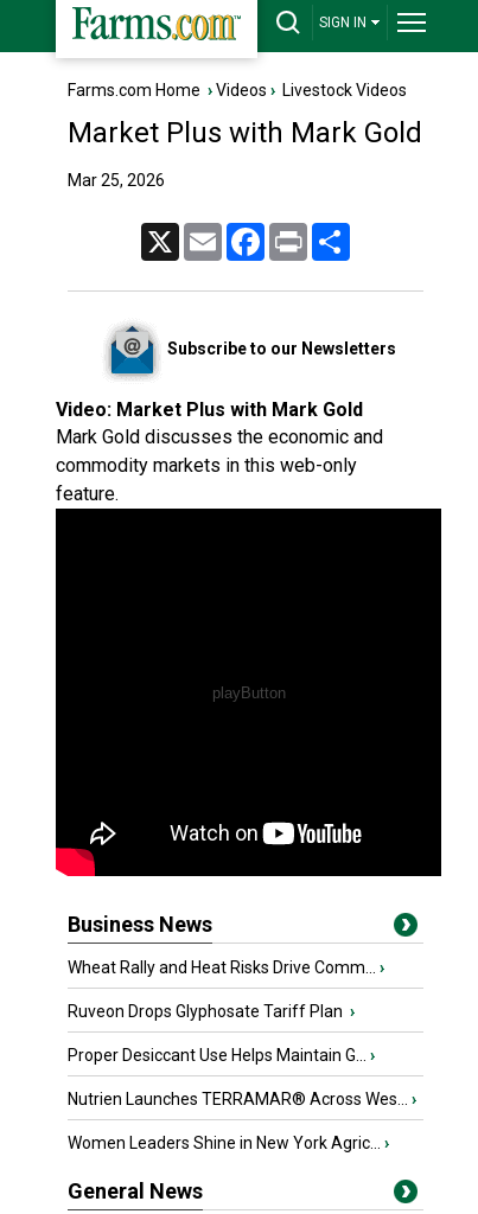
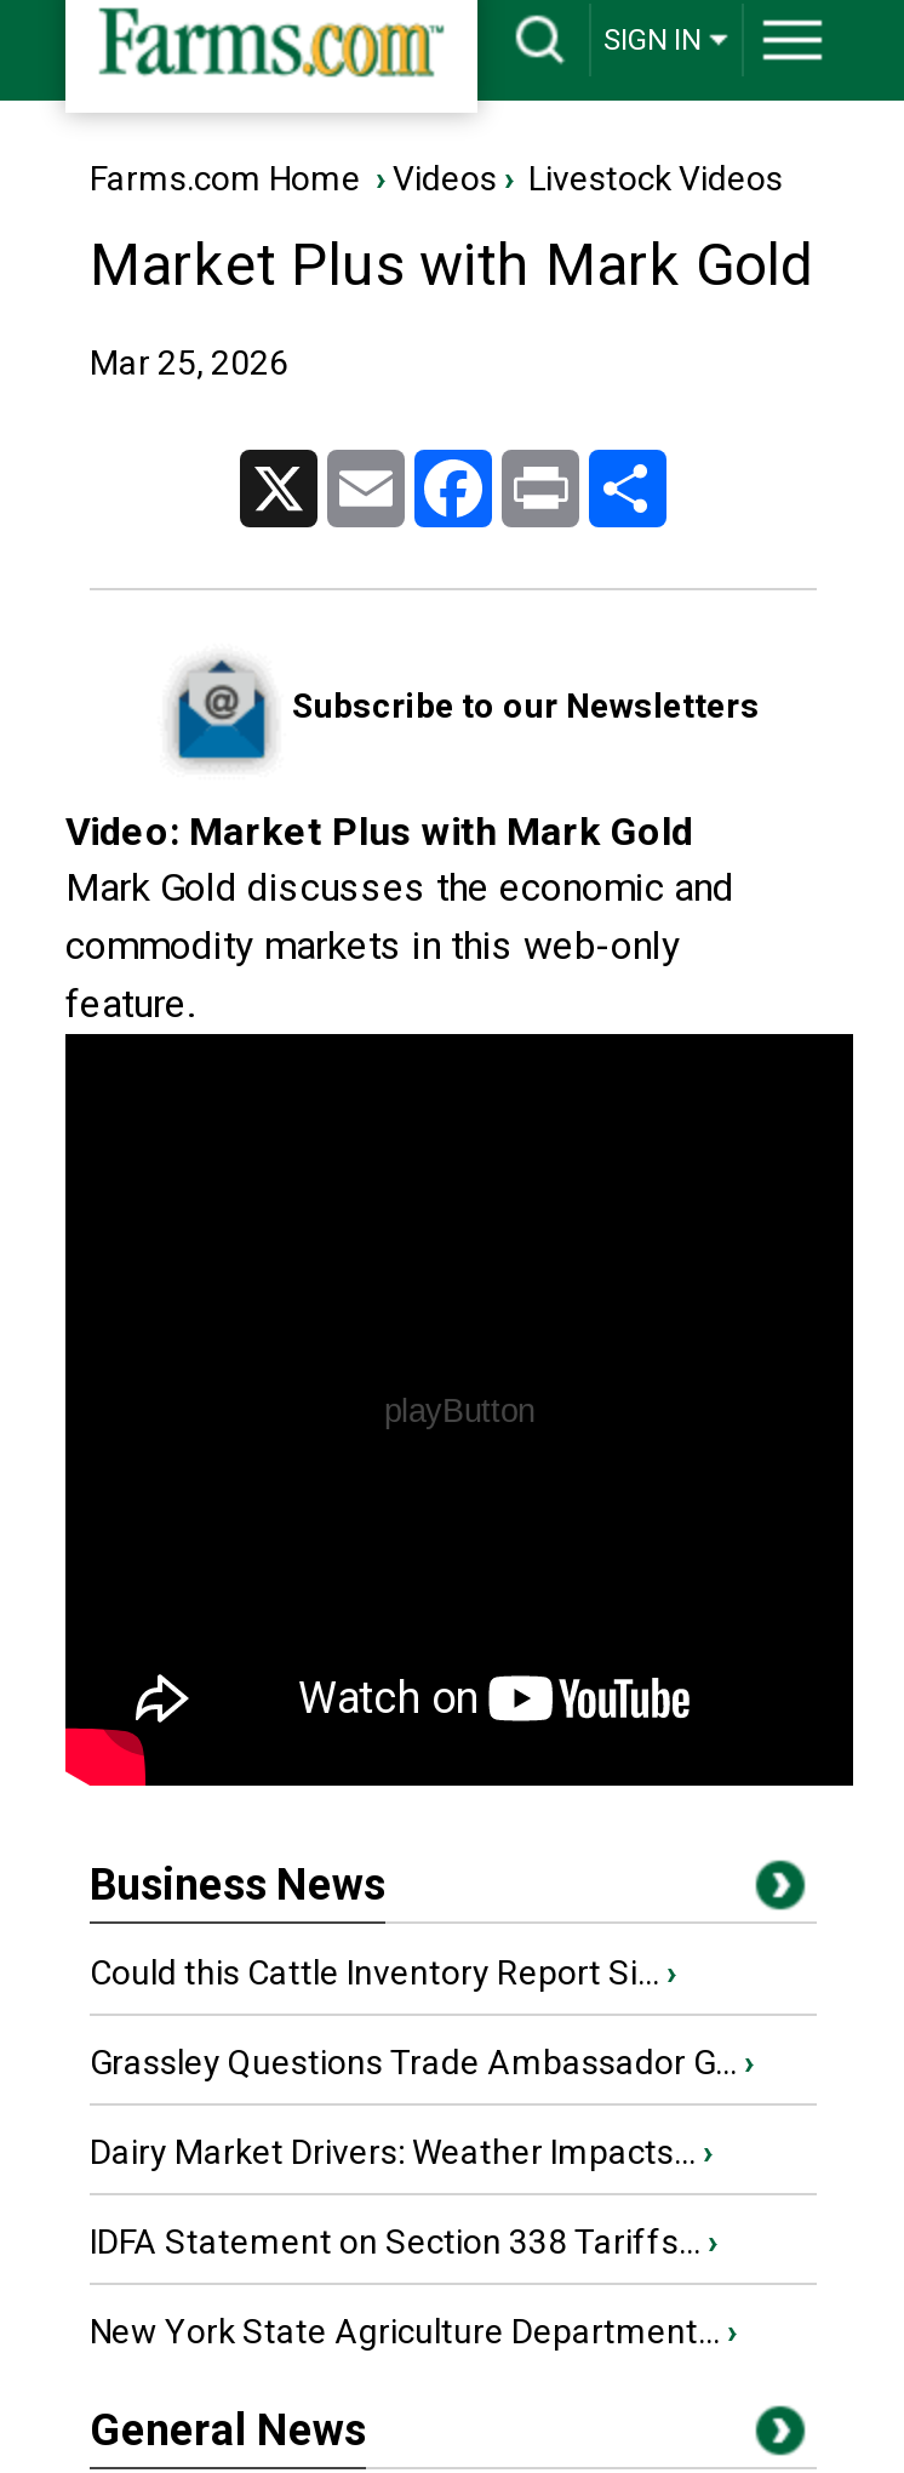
- Wheat Rally and Heat Risks Drive Comm... ›
+ Could this Cattle Inventory Report Si... ›

- Ruveon Drops Glyphosate Tariff Plan ›
+ Grassley Questions Trade Ambassador G... ›

- Proper Desiccant Use Helps Maintain G... ›
+ Dairy Market Drivers: Weather Impacts... ›

- Nutrien Launches TERRAMAR® Across Wes... ›
+ IDFA Statement on Section 338 Tariffs... ›

- Women Leaders Shine in New York Agric... ›
+ New York State Agriculture Department... ›
